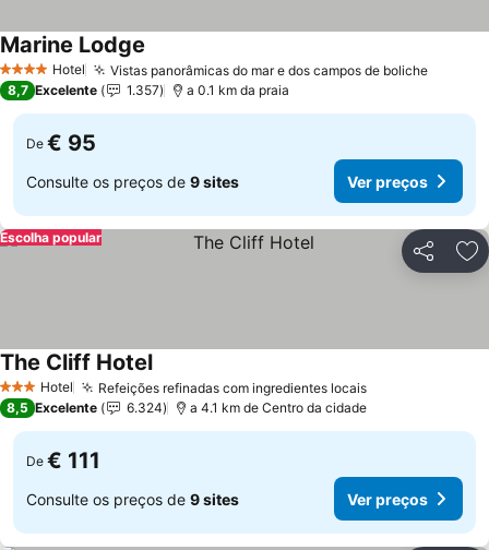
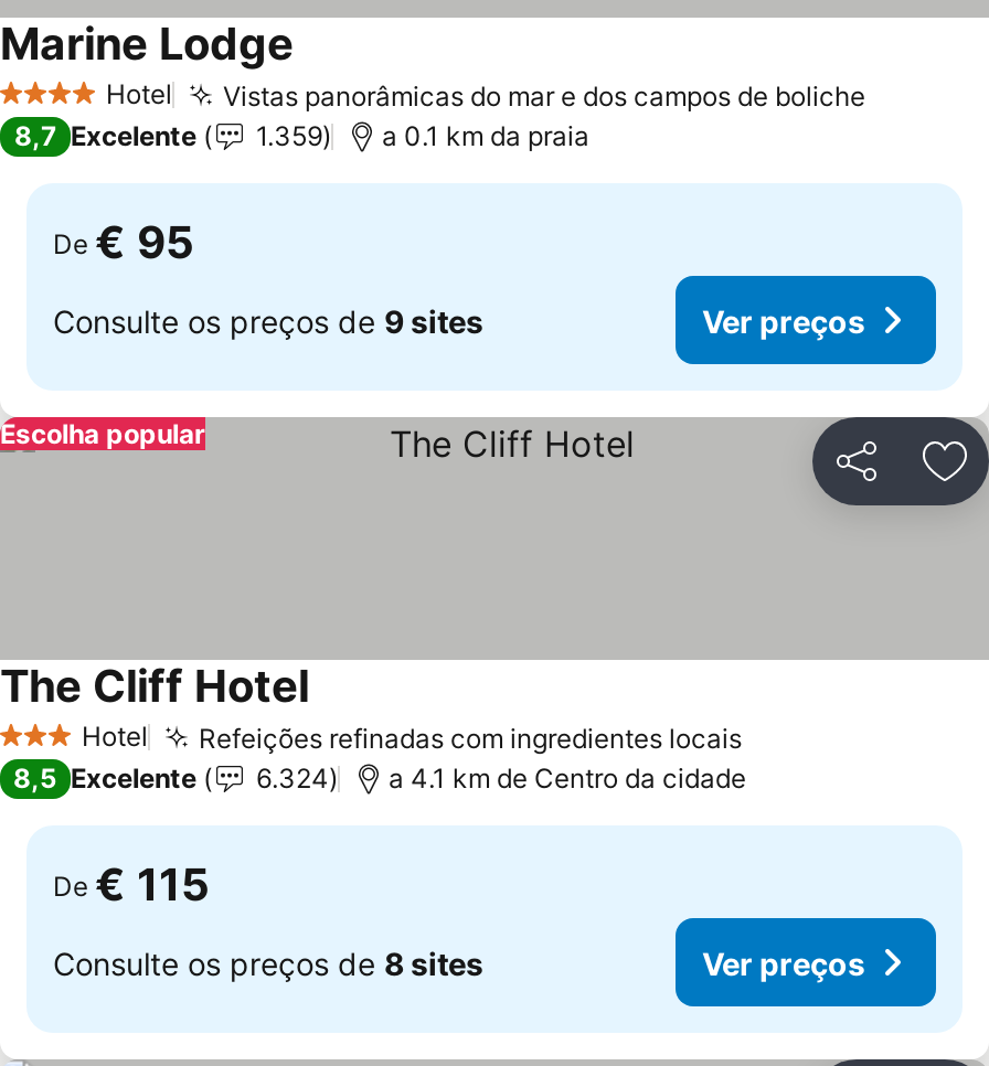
- 1.357
+ 1.359

- De € 111
+ De € 115

- Consulte os preços de 9 sites
+ Consulte os preços de 8 sites
